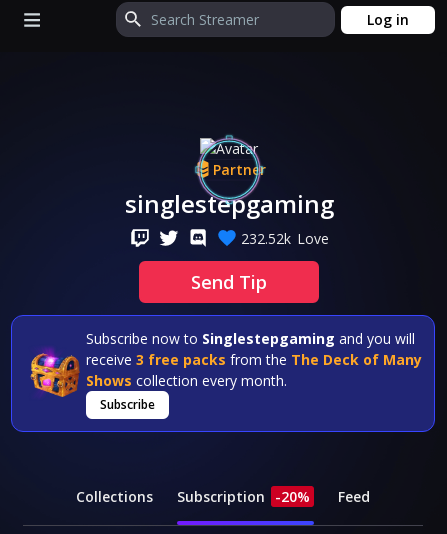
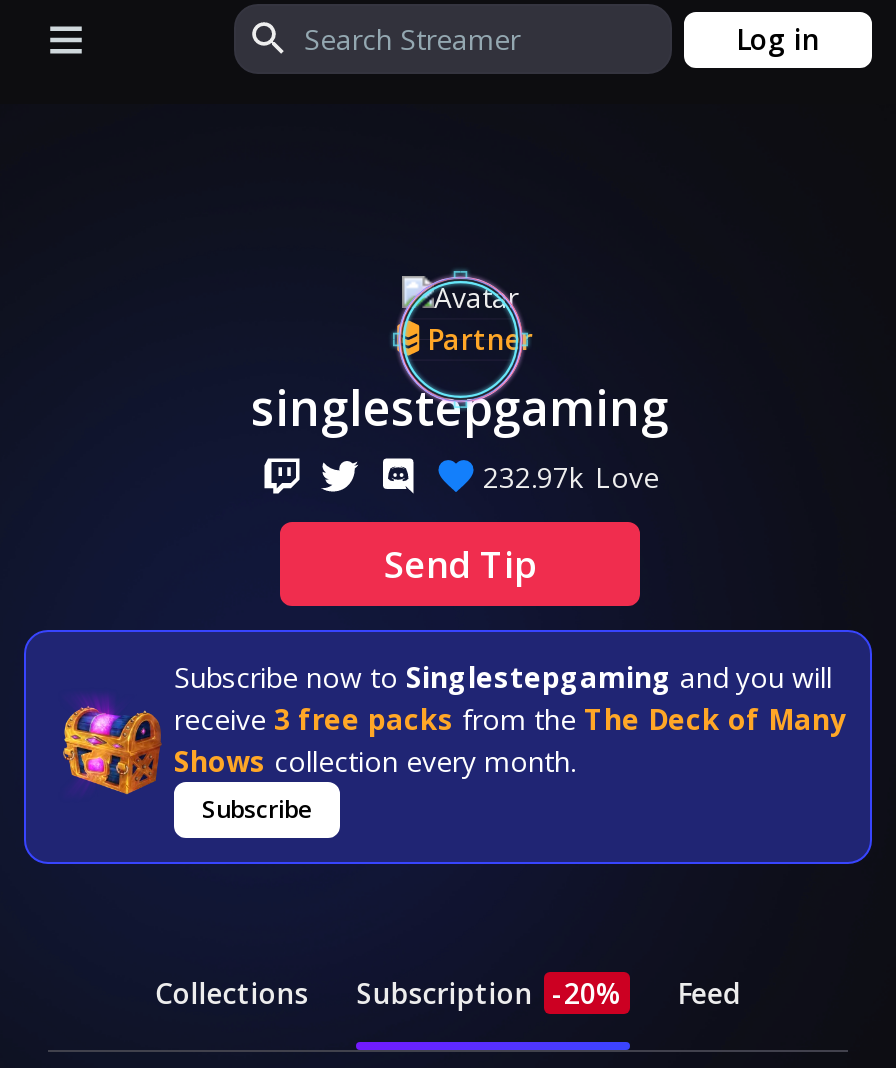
- 232.52k Love
+ 232.97k Love
